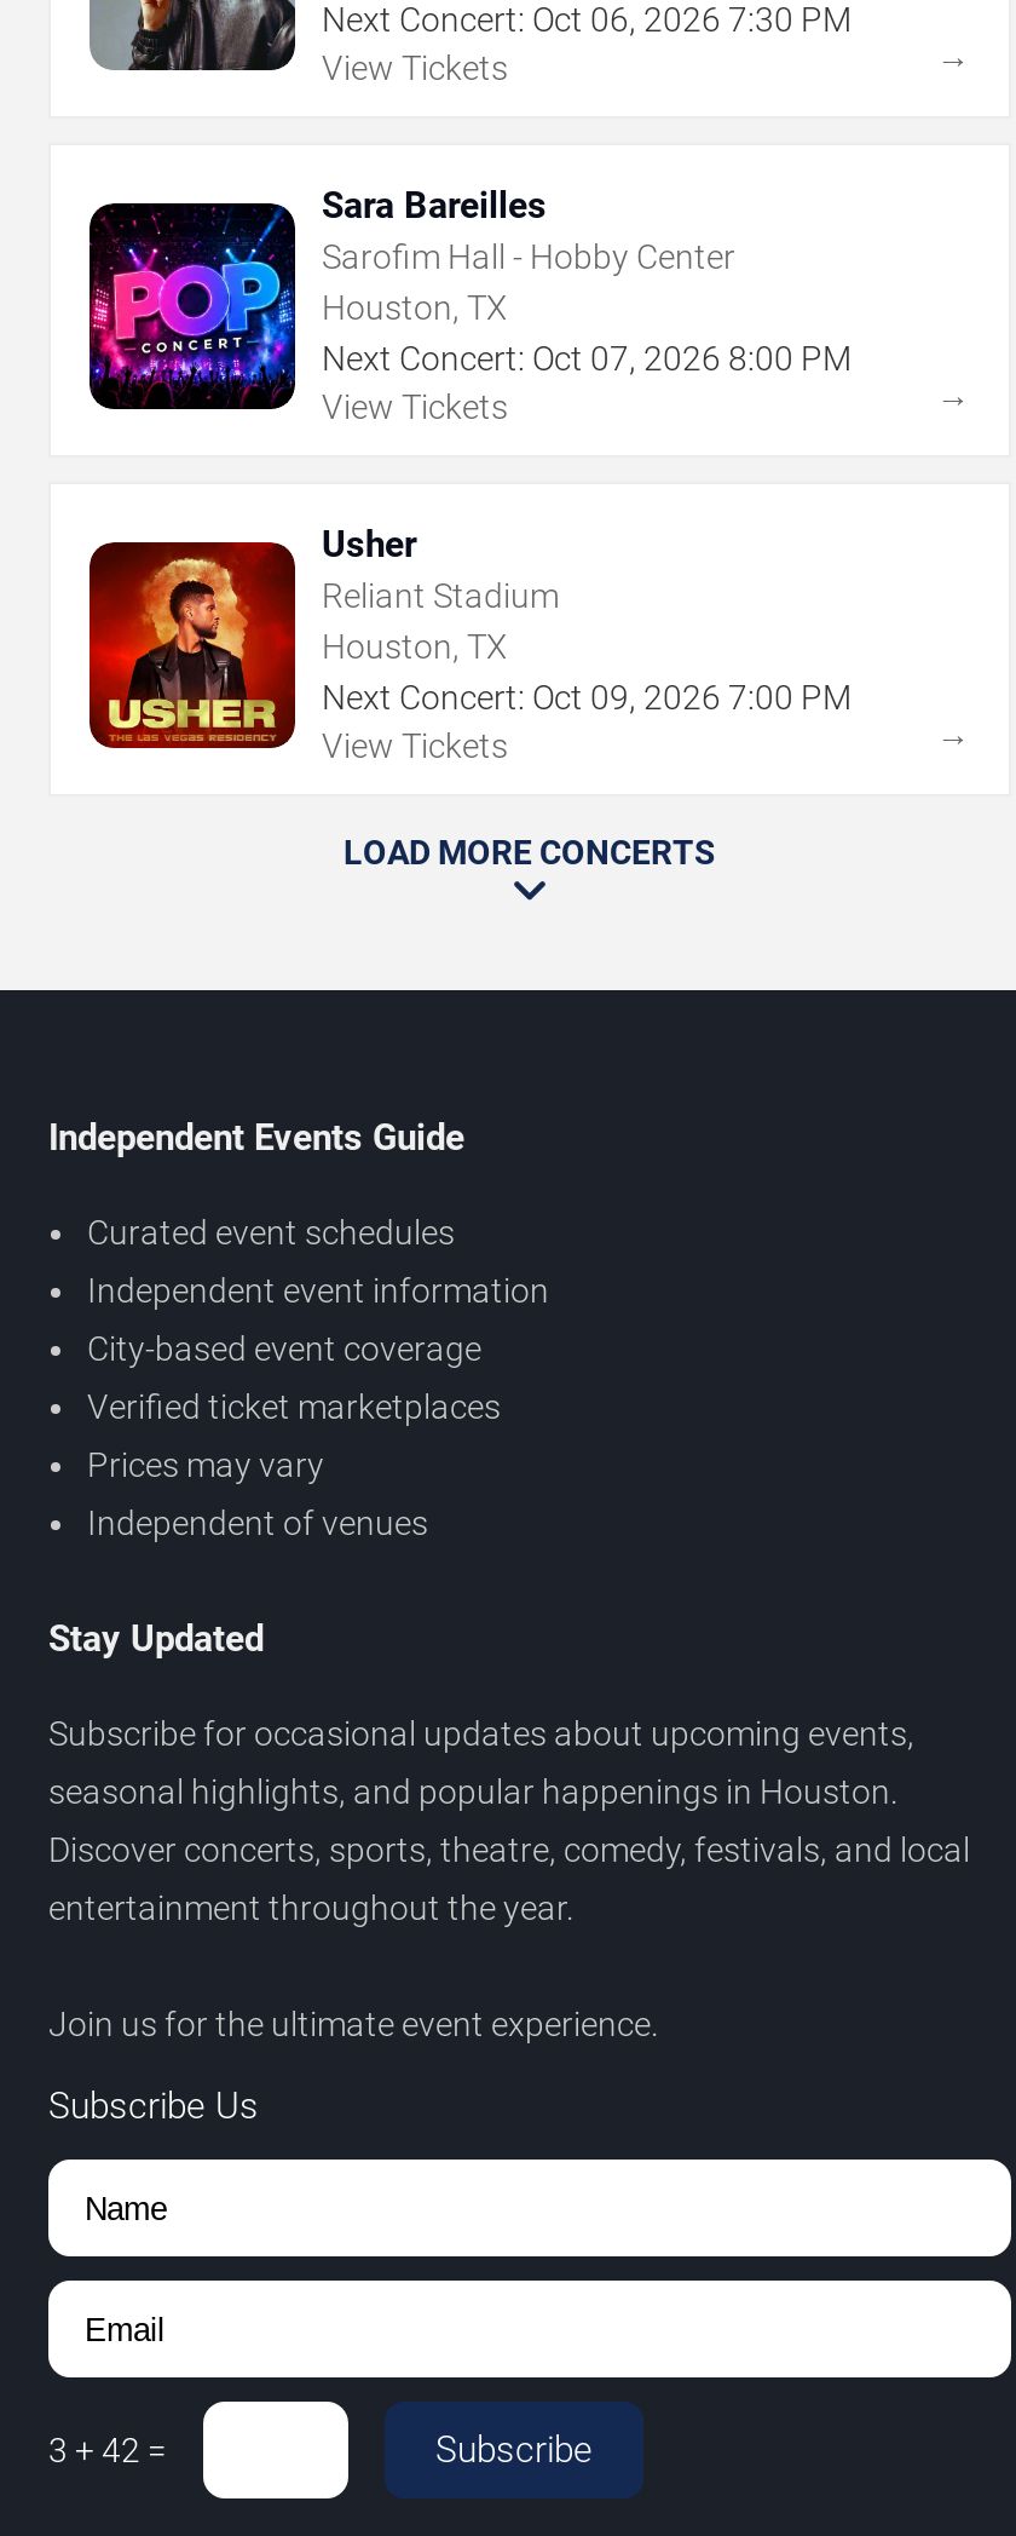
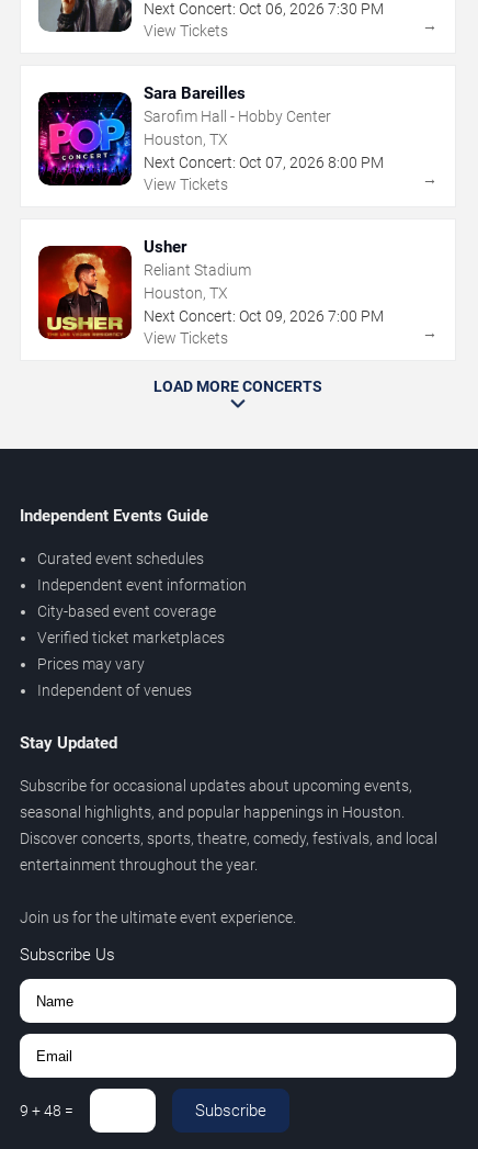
- 3 + 42 =
+ 9 + 48 =
